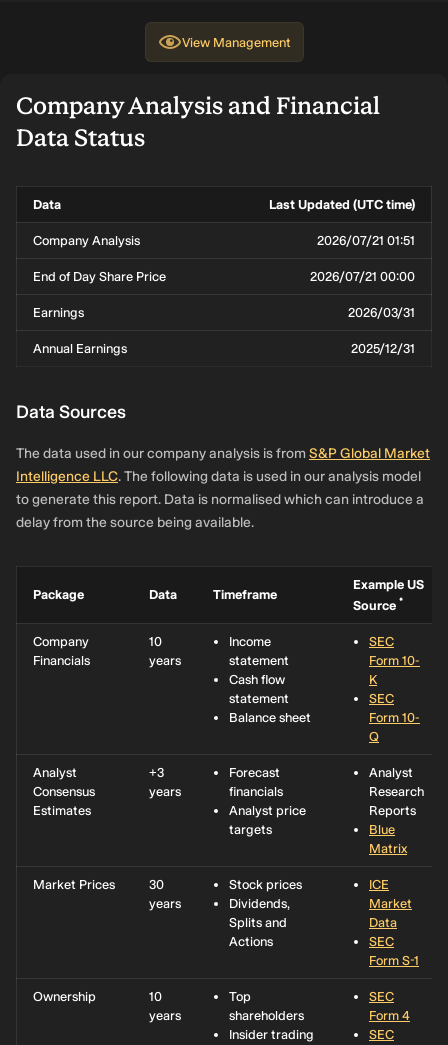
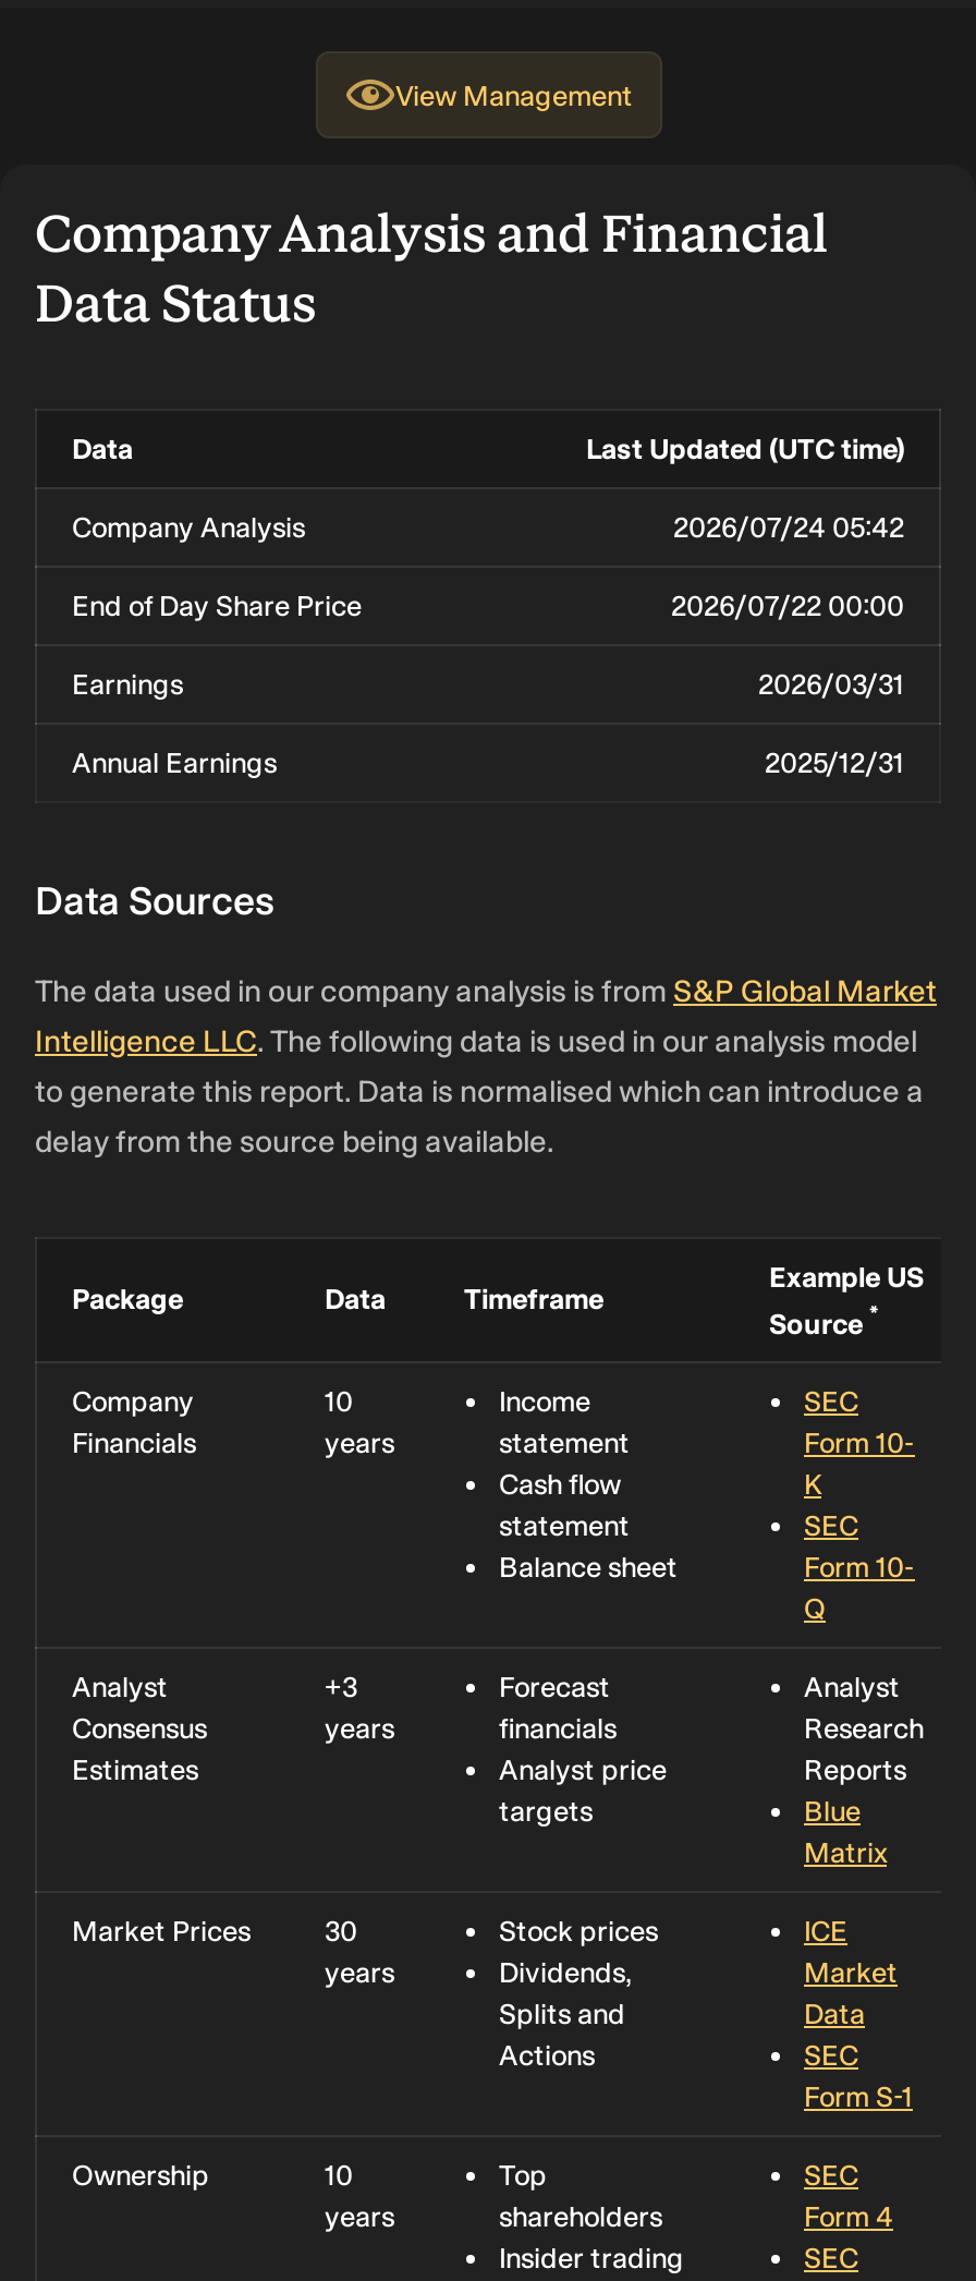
- 2026/07/21 01:51
+ 2026/07/24 05:42

- 2026/07/21 00:00
+ 2026/07/22 00:00
